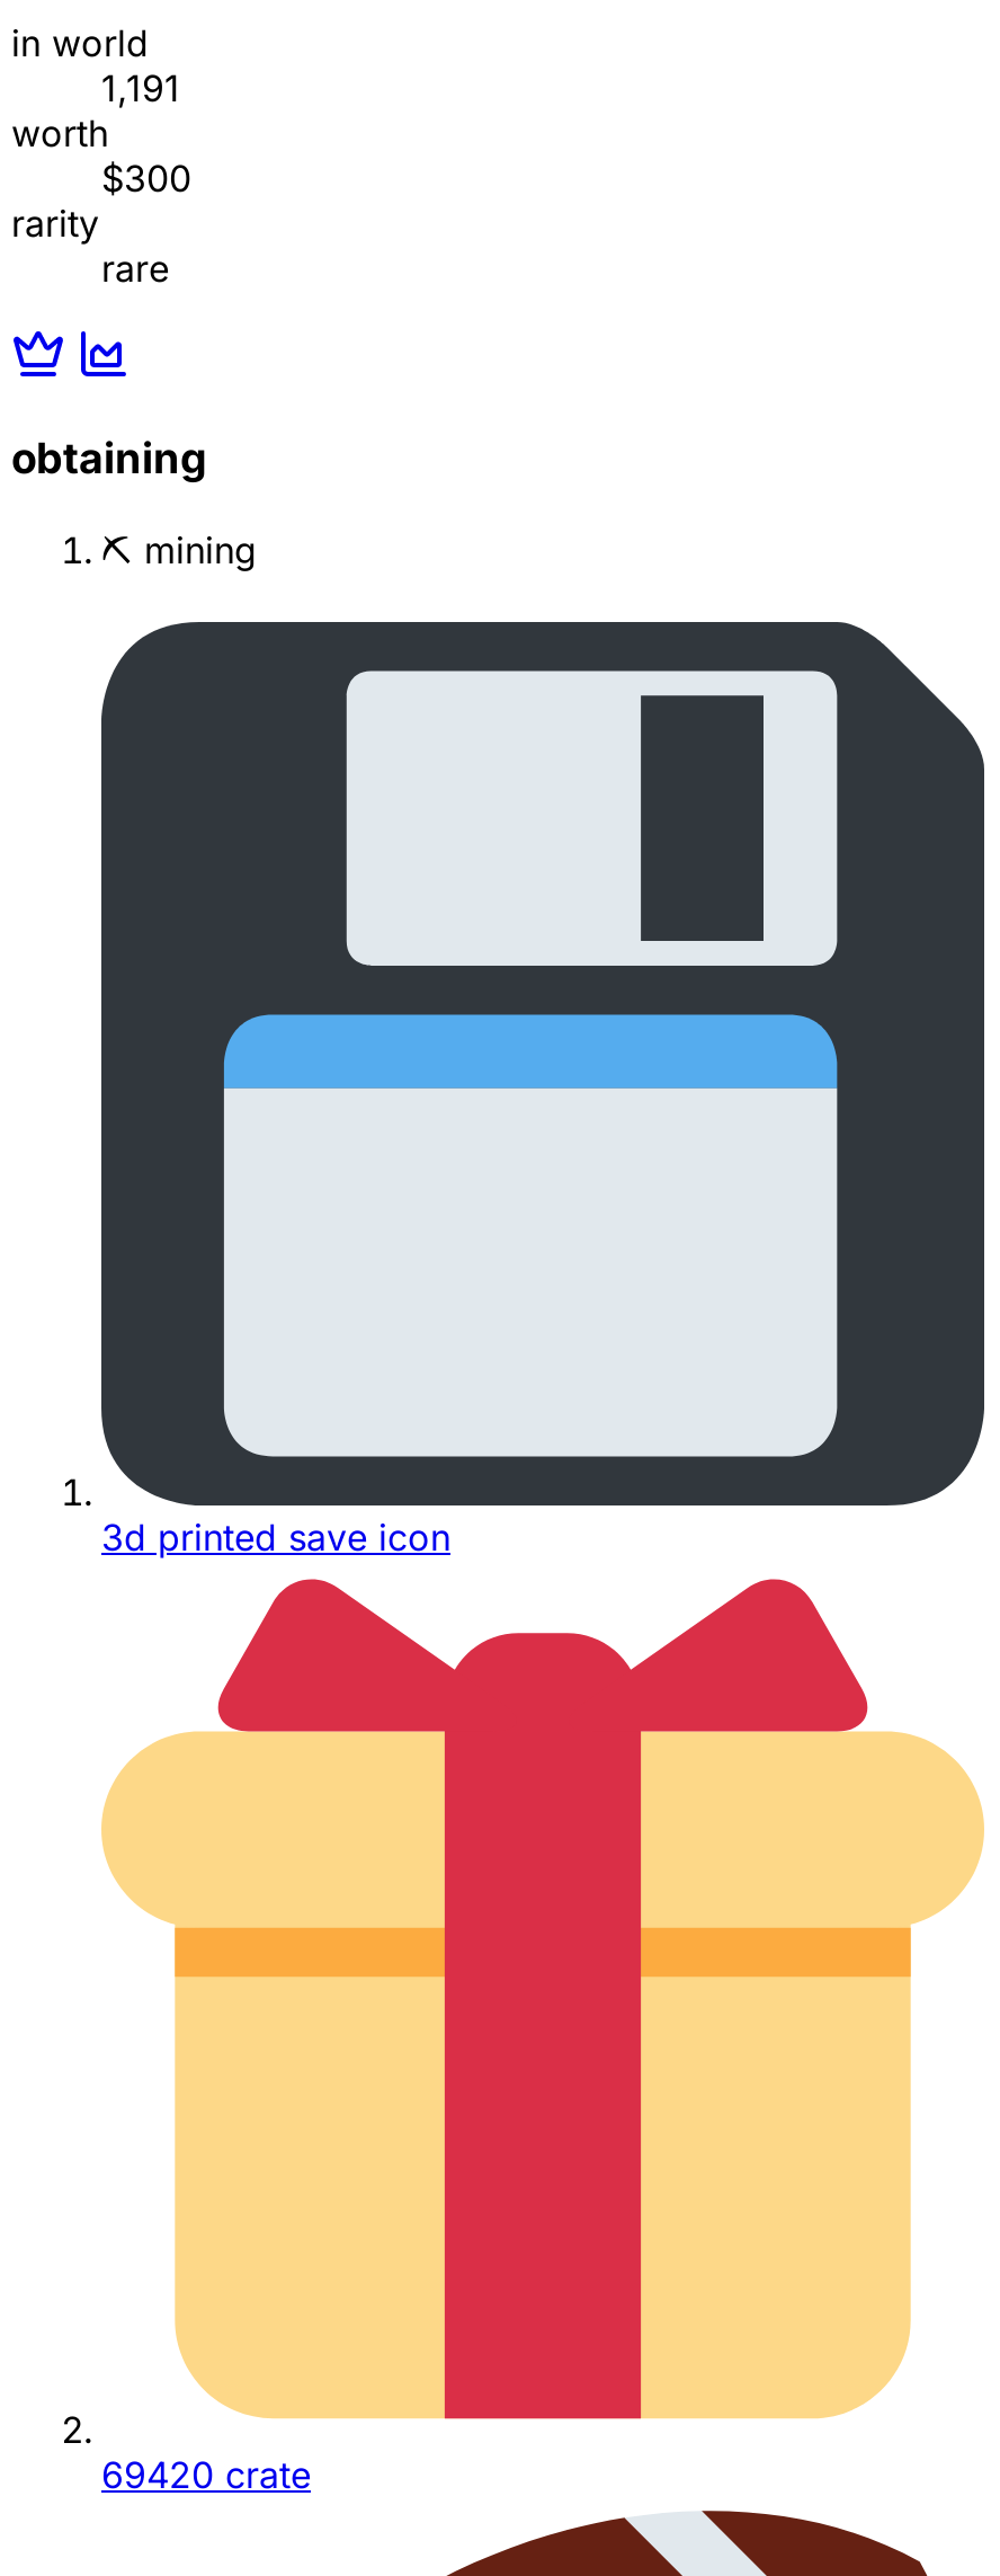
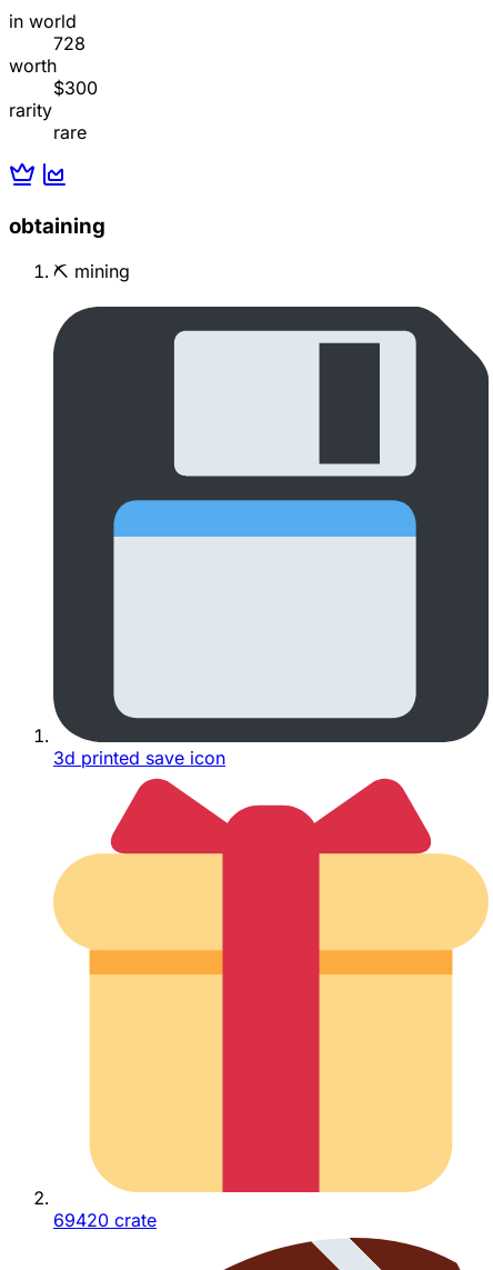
- 1,191
+ 728
